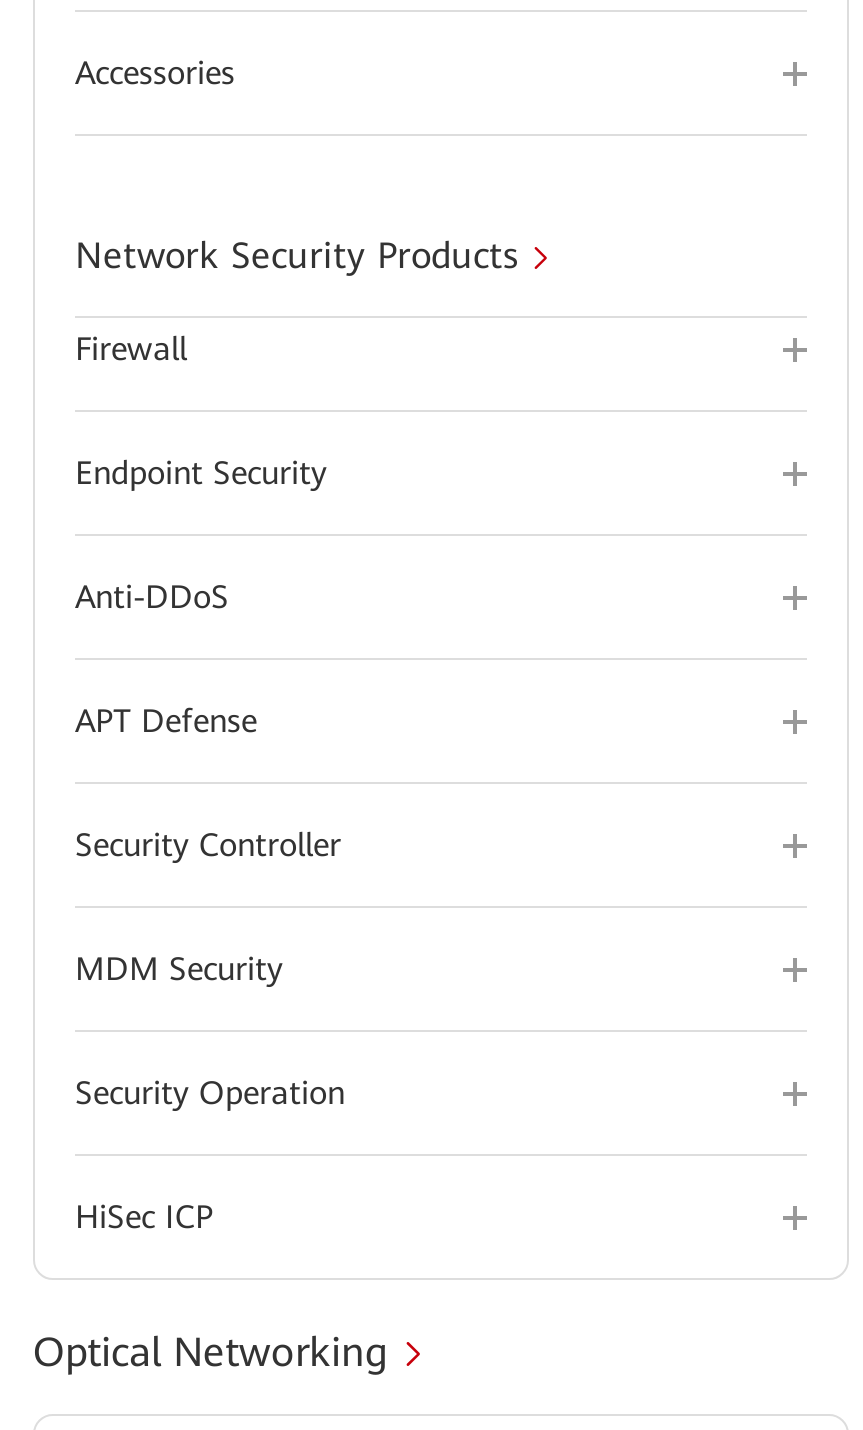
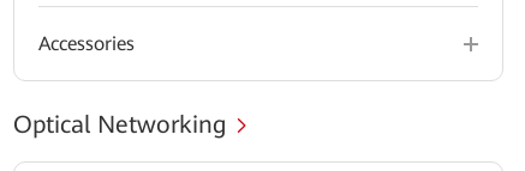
- Network Security Products
- Firewall
- Endpoint Security
- Anti-DDoS
- APT Defense
- Security Controller
- MDM Security
- Security Operation
- HiSec ICP
